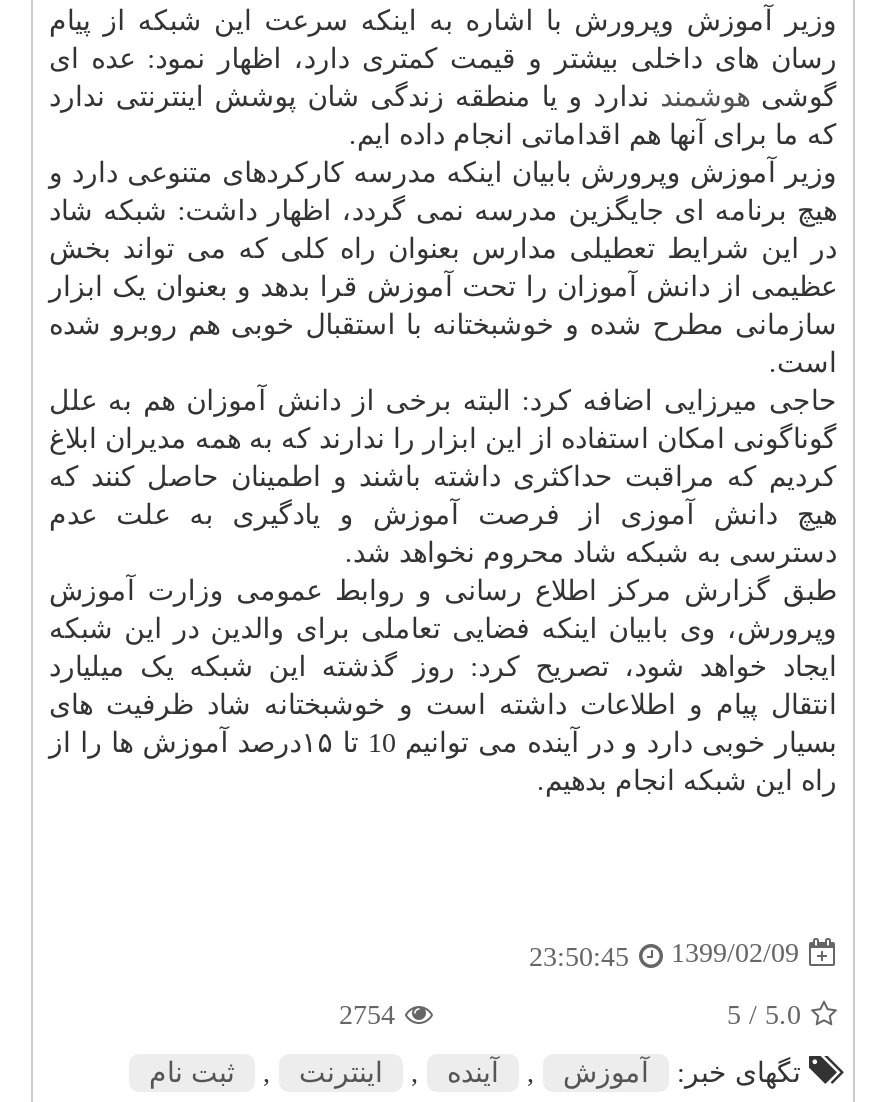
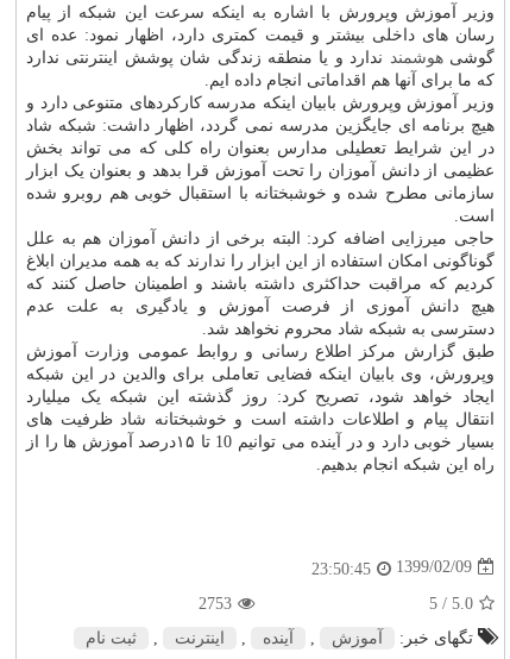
- 2754
+ 2753
